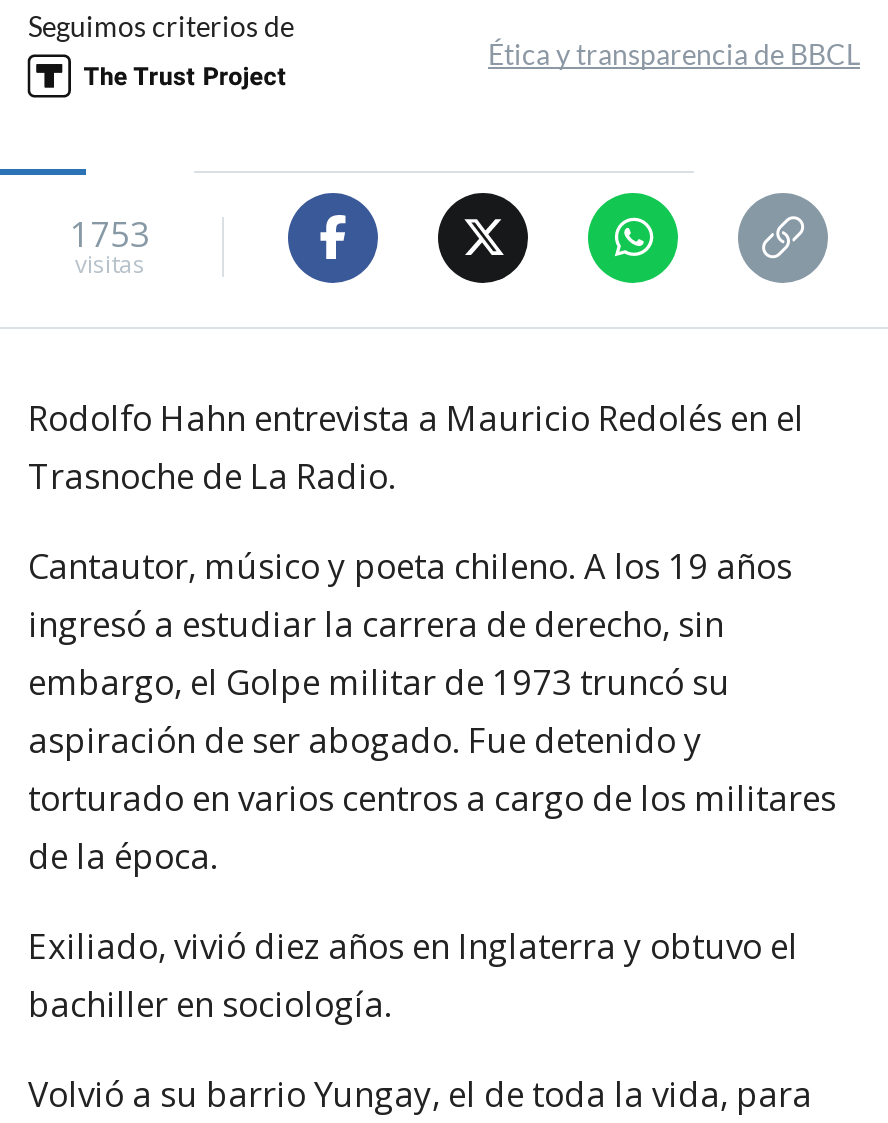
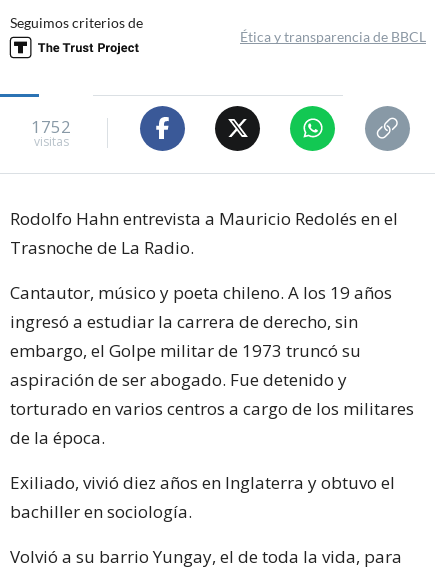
- 1753
+ 1752
